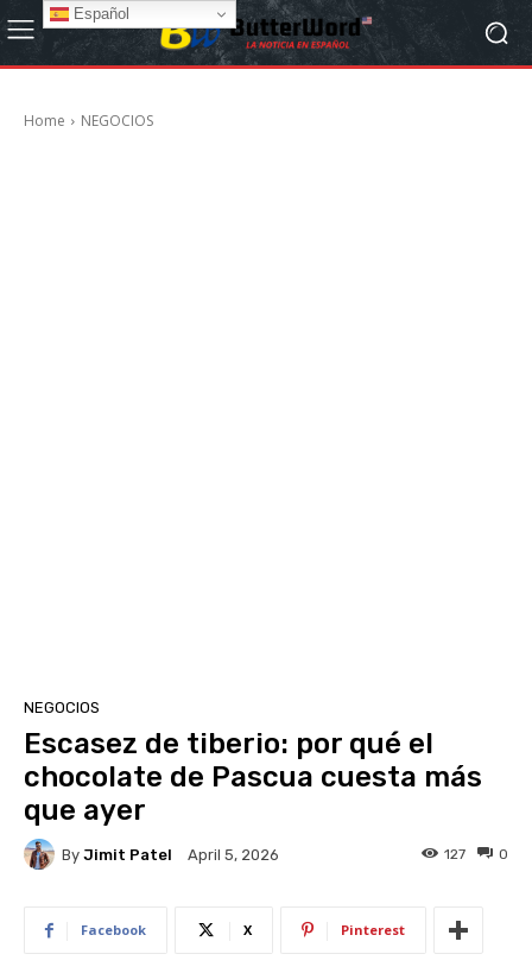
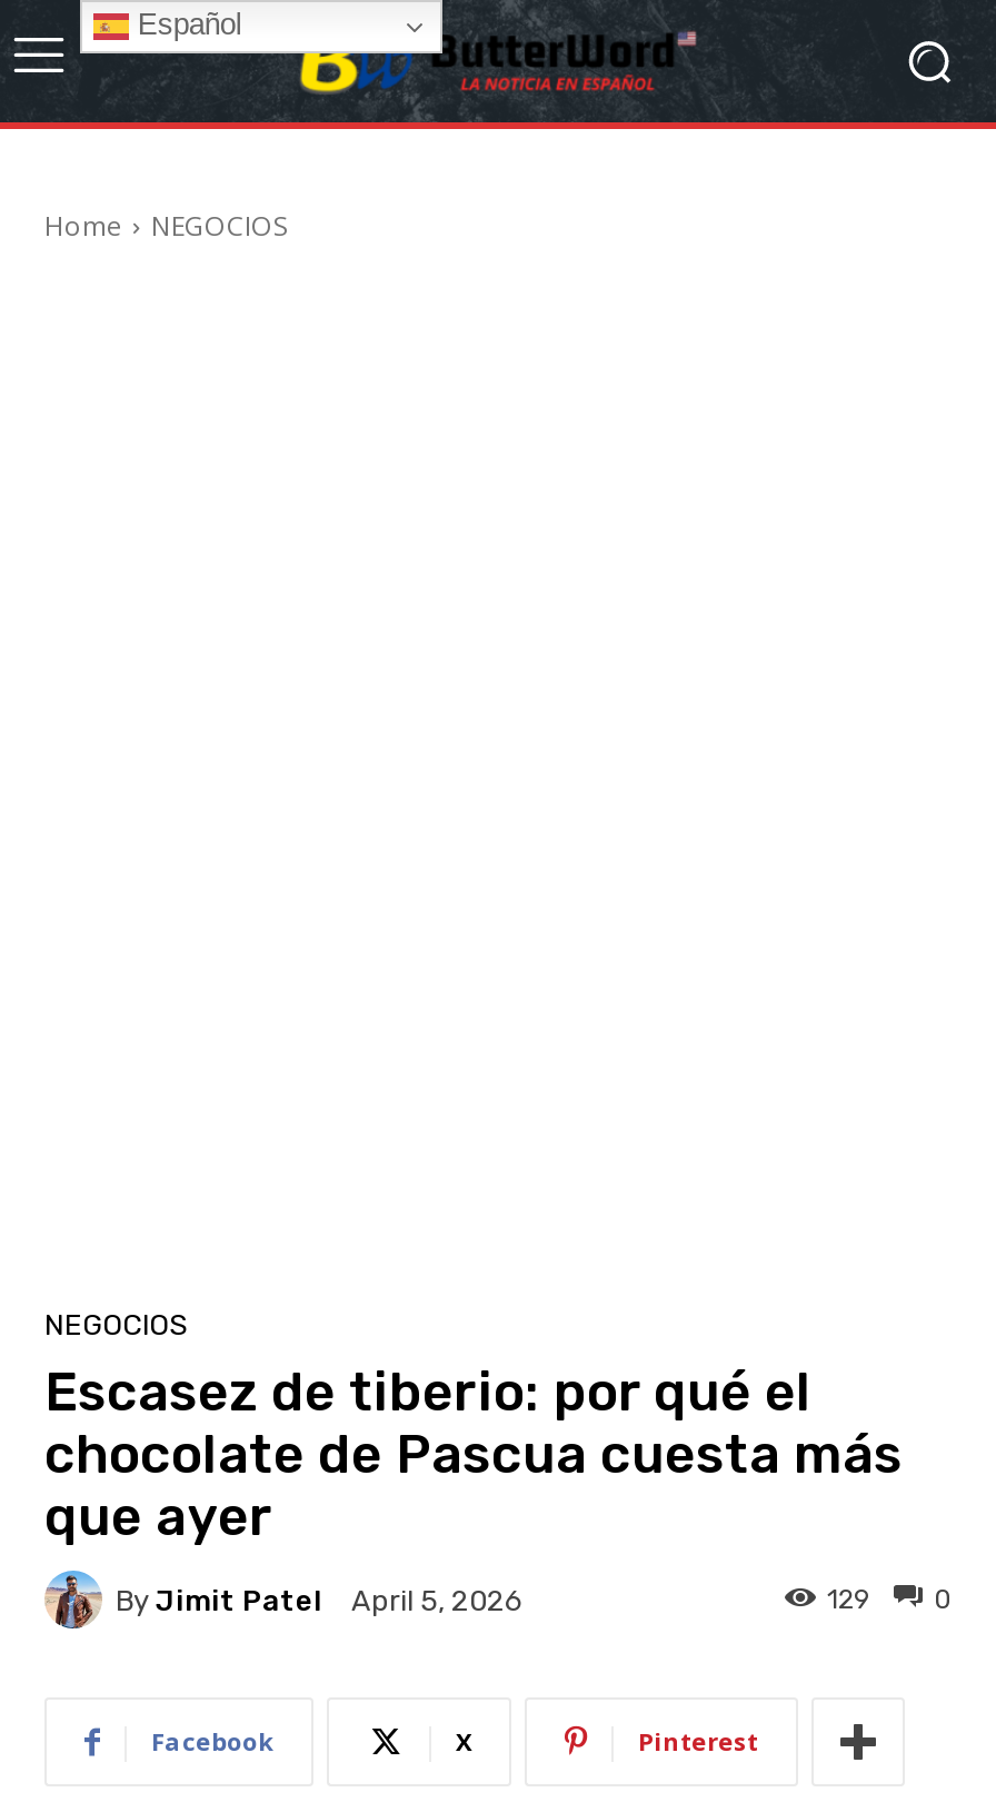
- 127 0
+ 129 0
